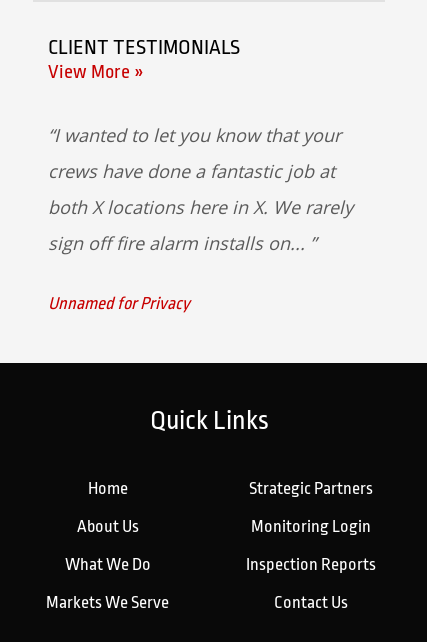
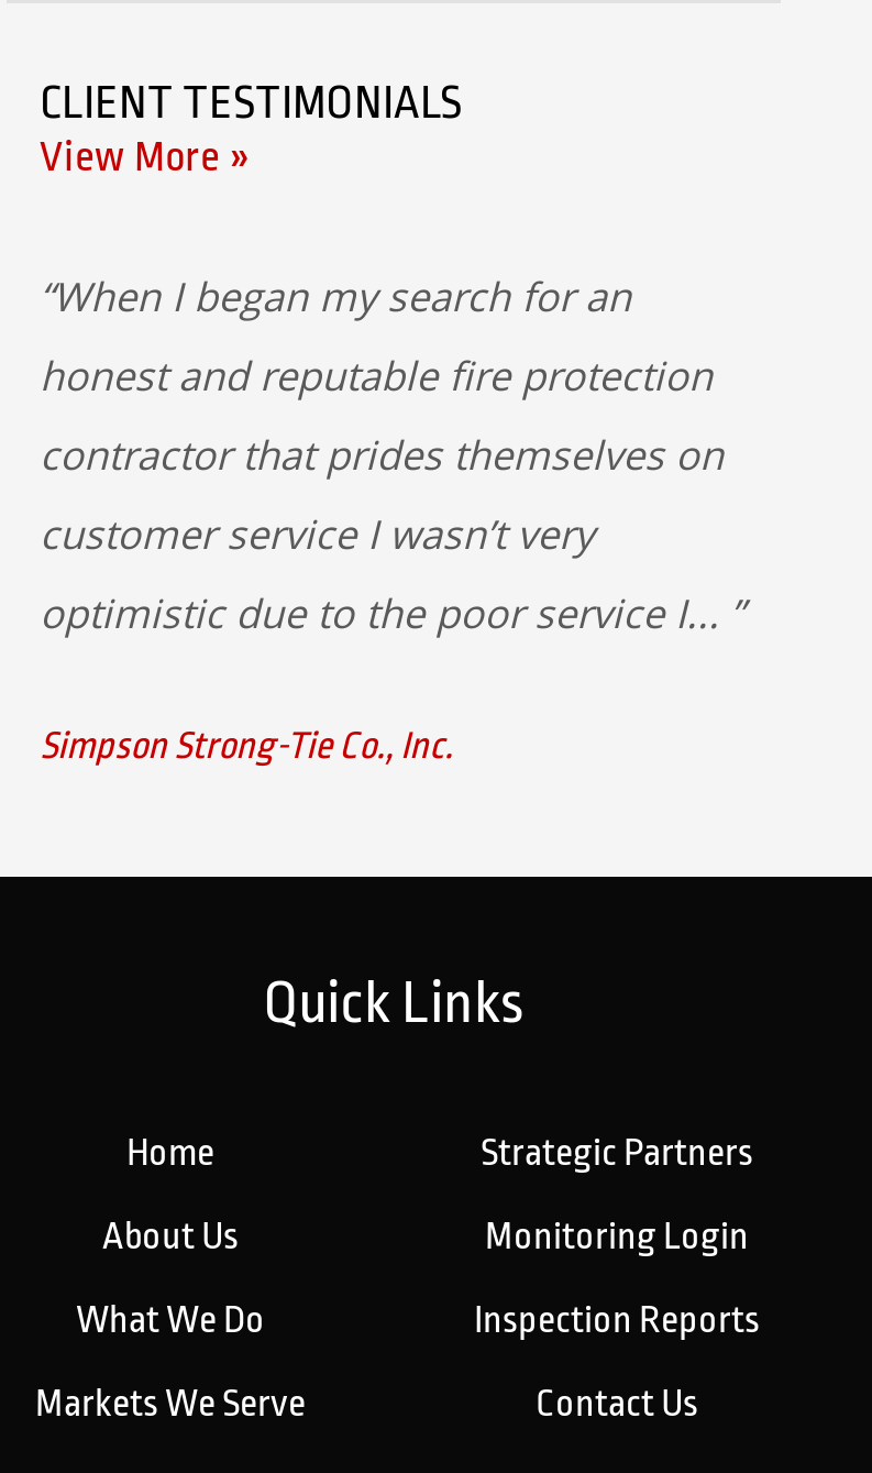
- I wanted to let you know that your
- crews have done a fantastic job at
- both X locations here in X. We rarely
- sign off fire alarm installs on...
- Unnamed for Privacy
+ When I began my search for an
+ honest and reputable fire protection
+ contractor that prides themselves on
+ customer service I wasn’t very
+ optimistic due to the poor service I...
+ Simpson Strong-Tie Co., Inc.
